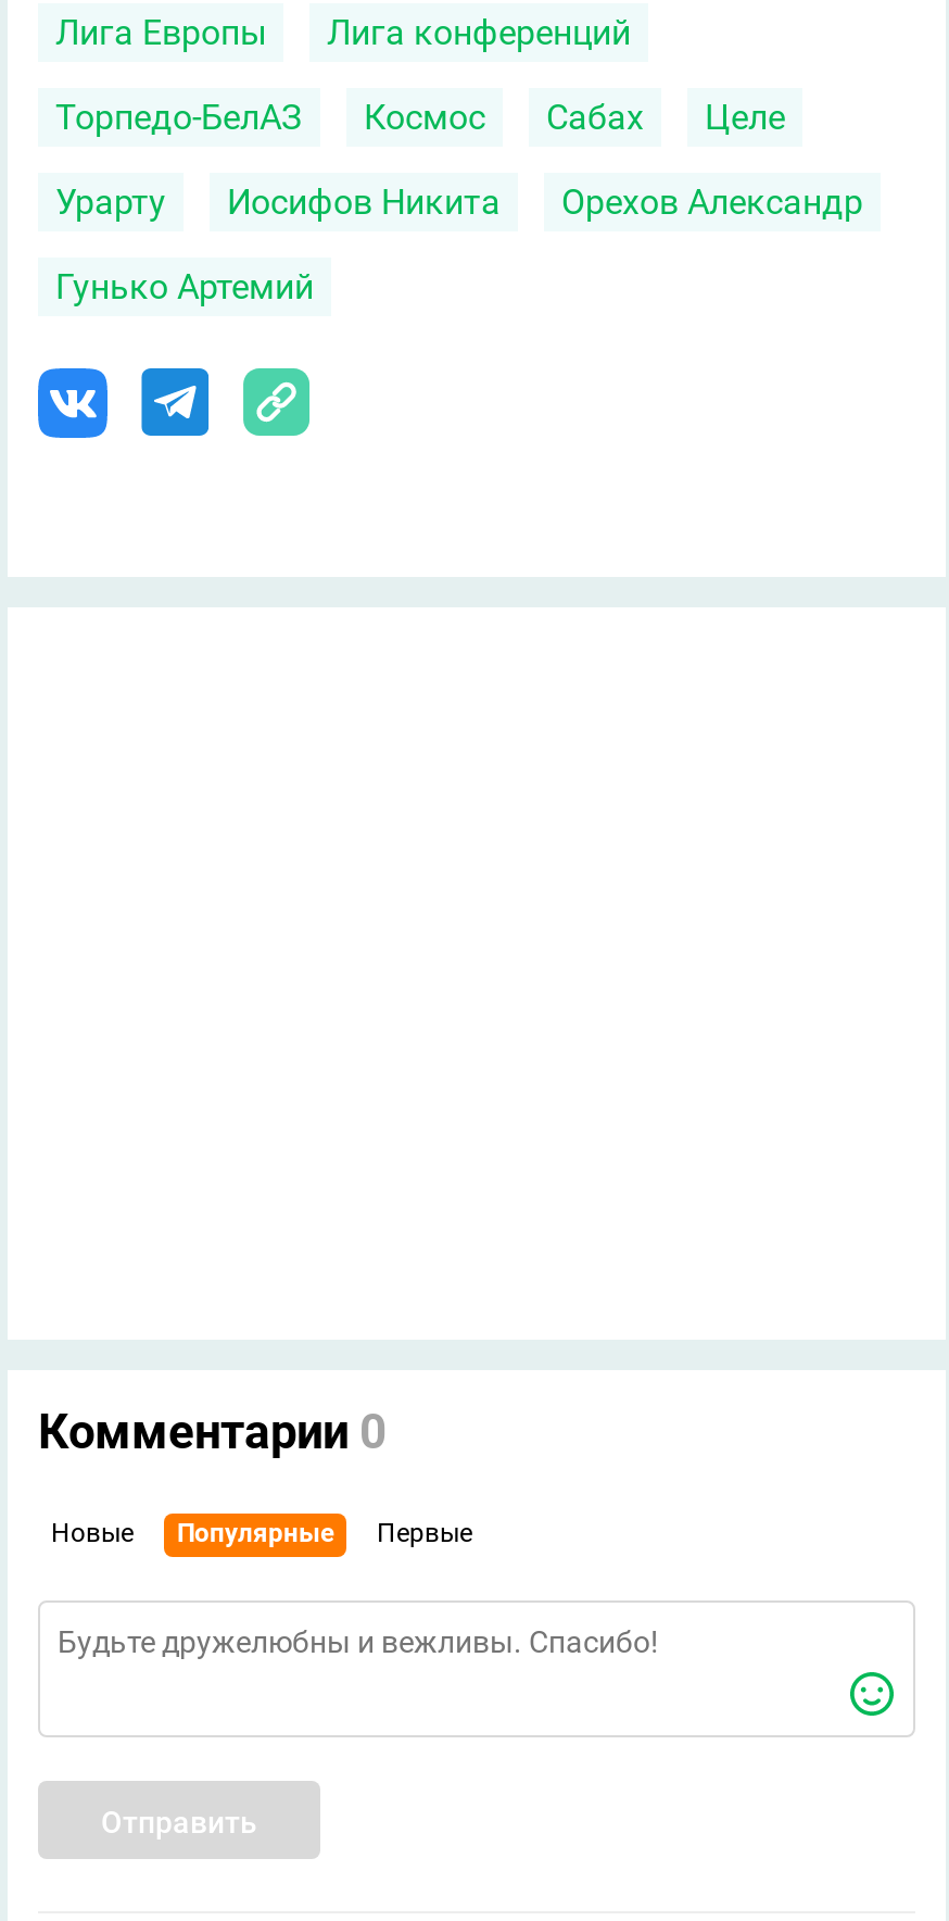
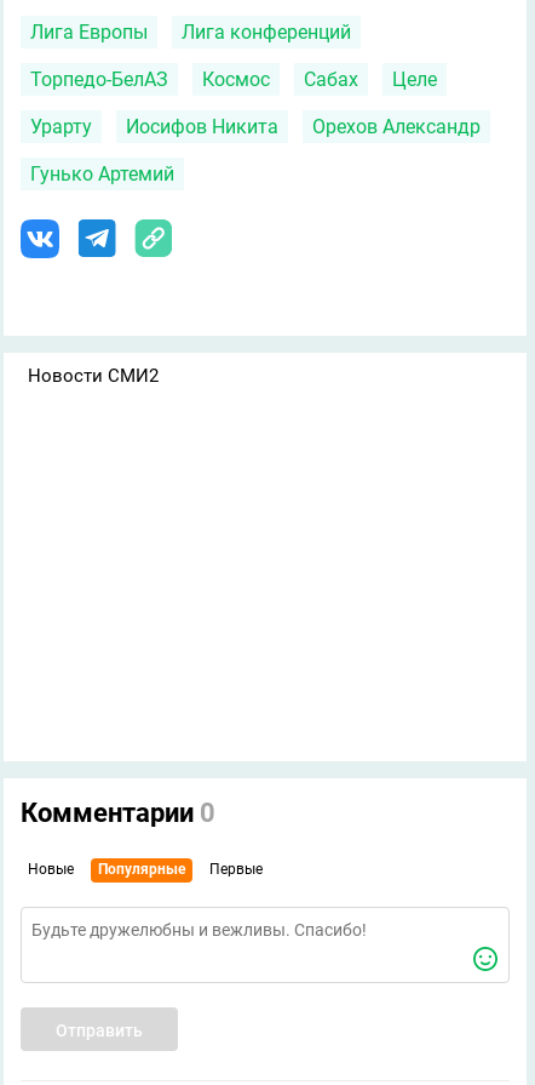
+ Новости СМИ2
